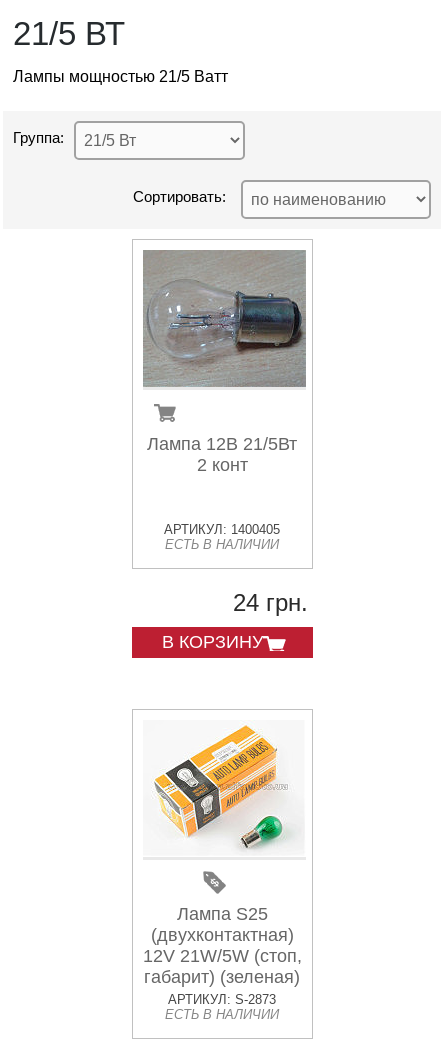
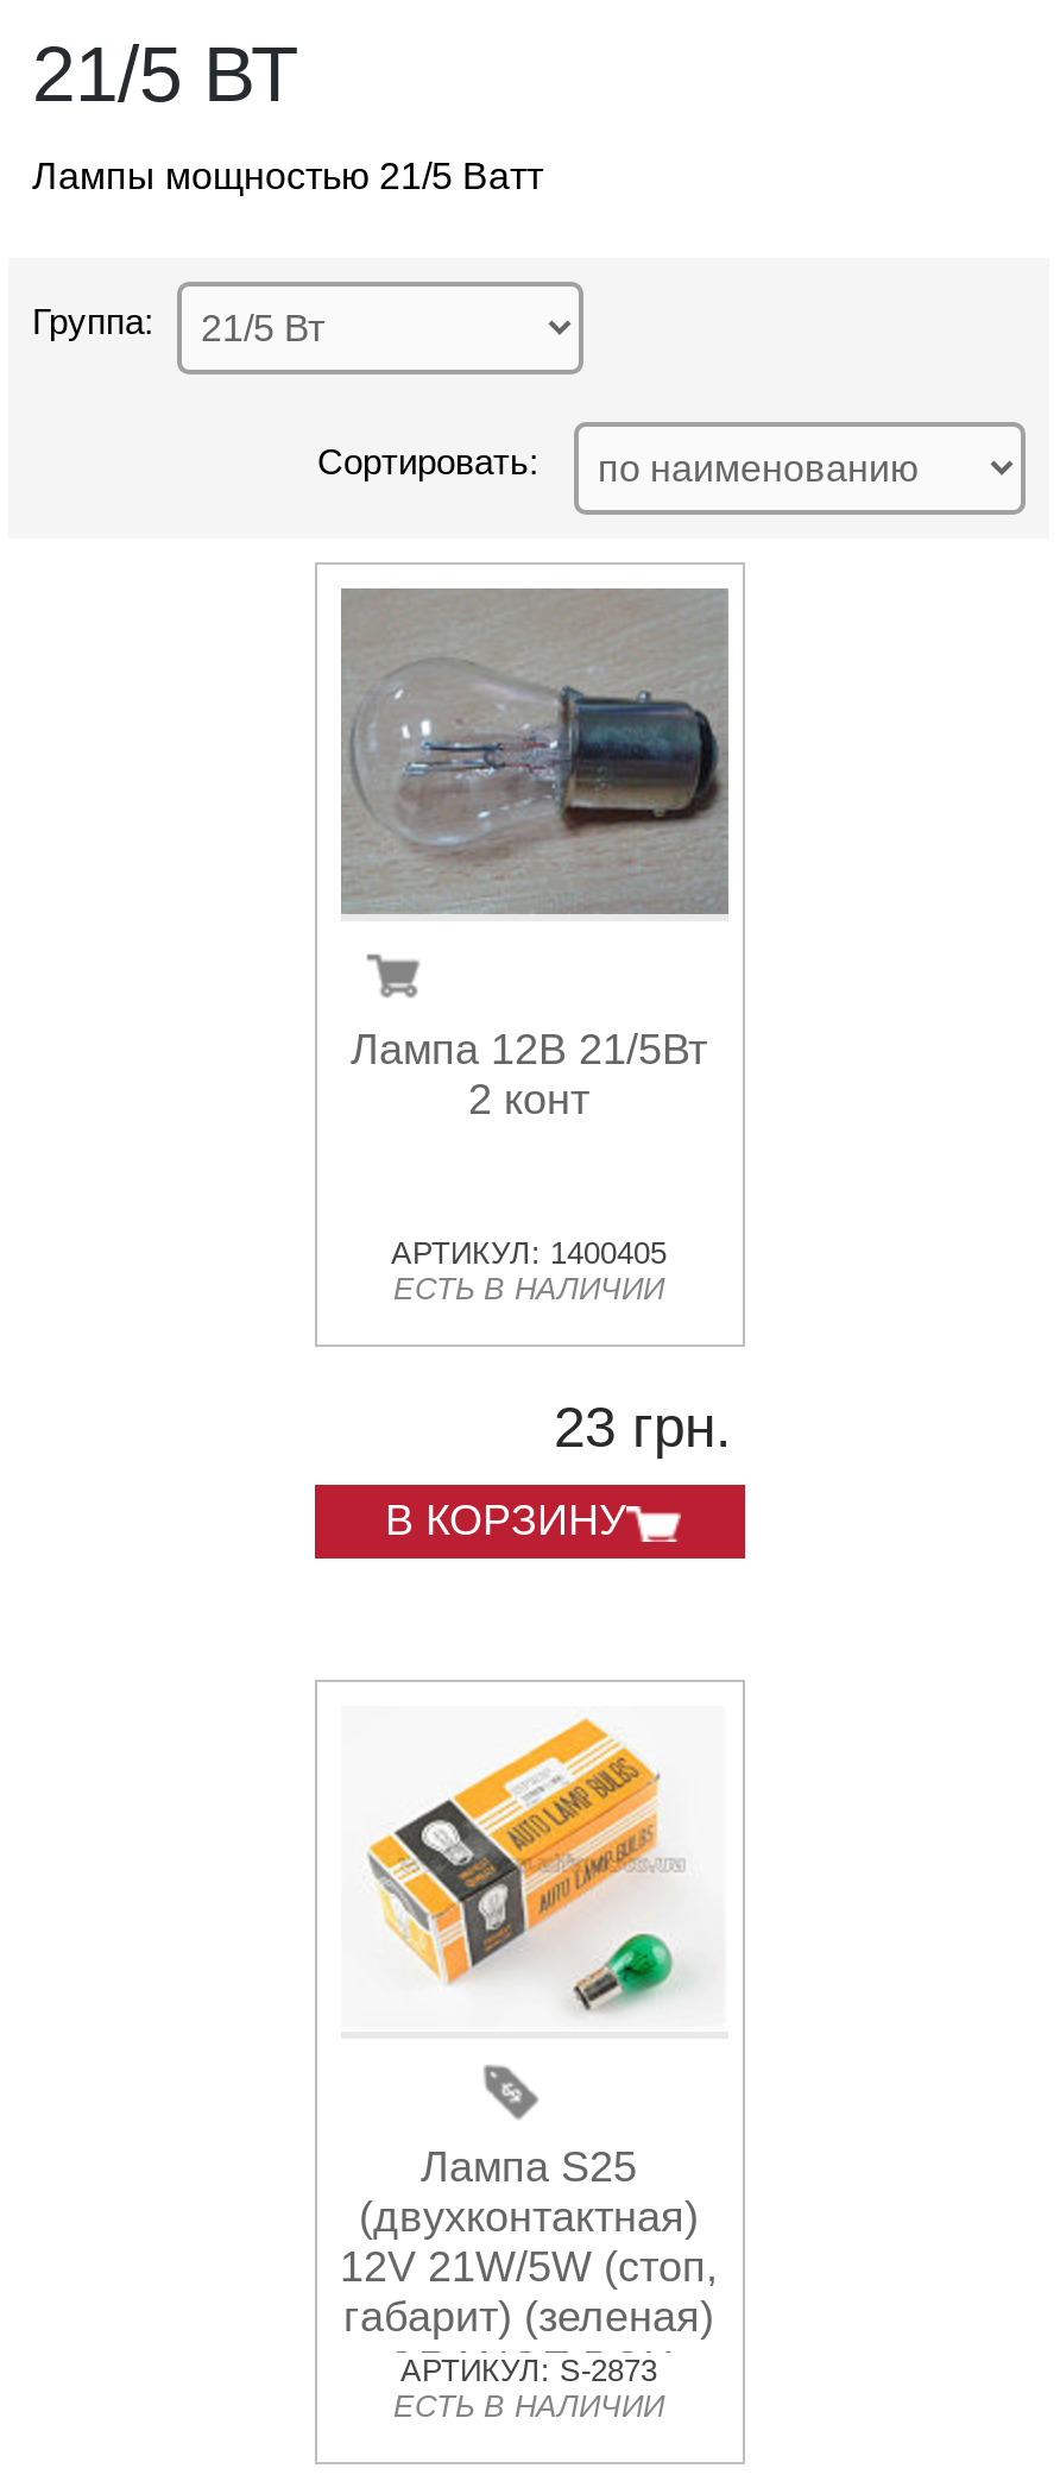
- 24 грн.
+ 23 грн.
